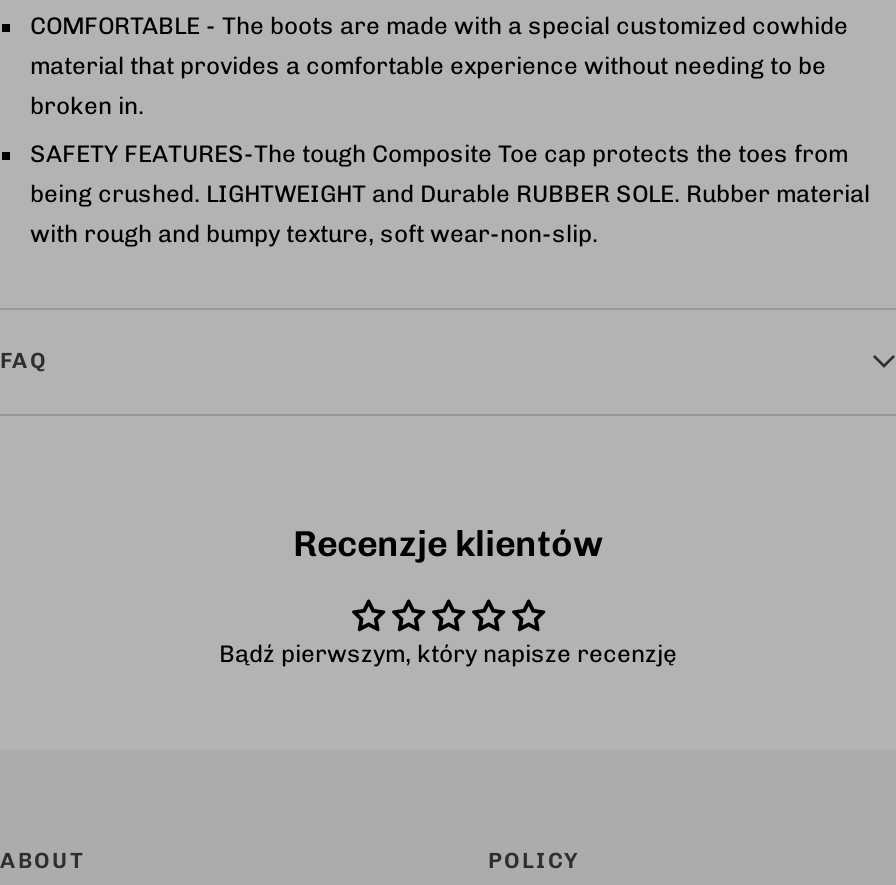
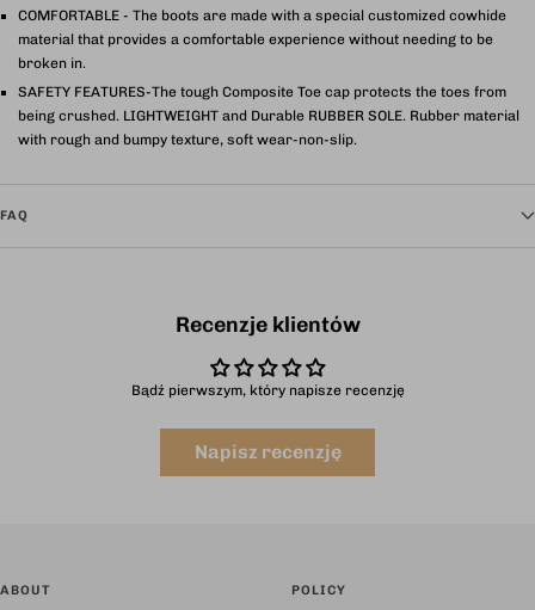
+ Napisz recenzję
